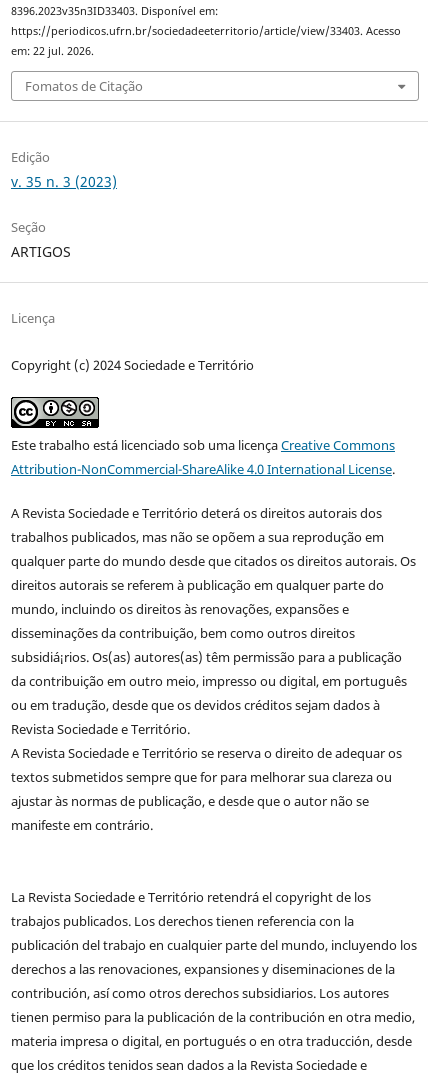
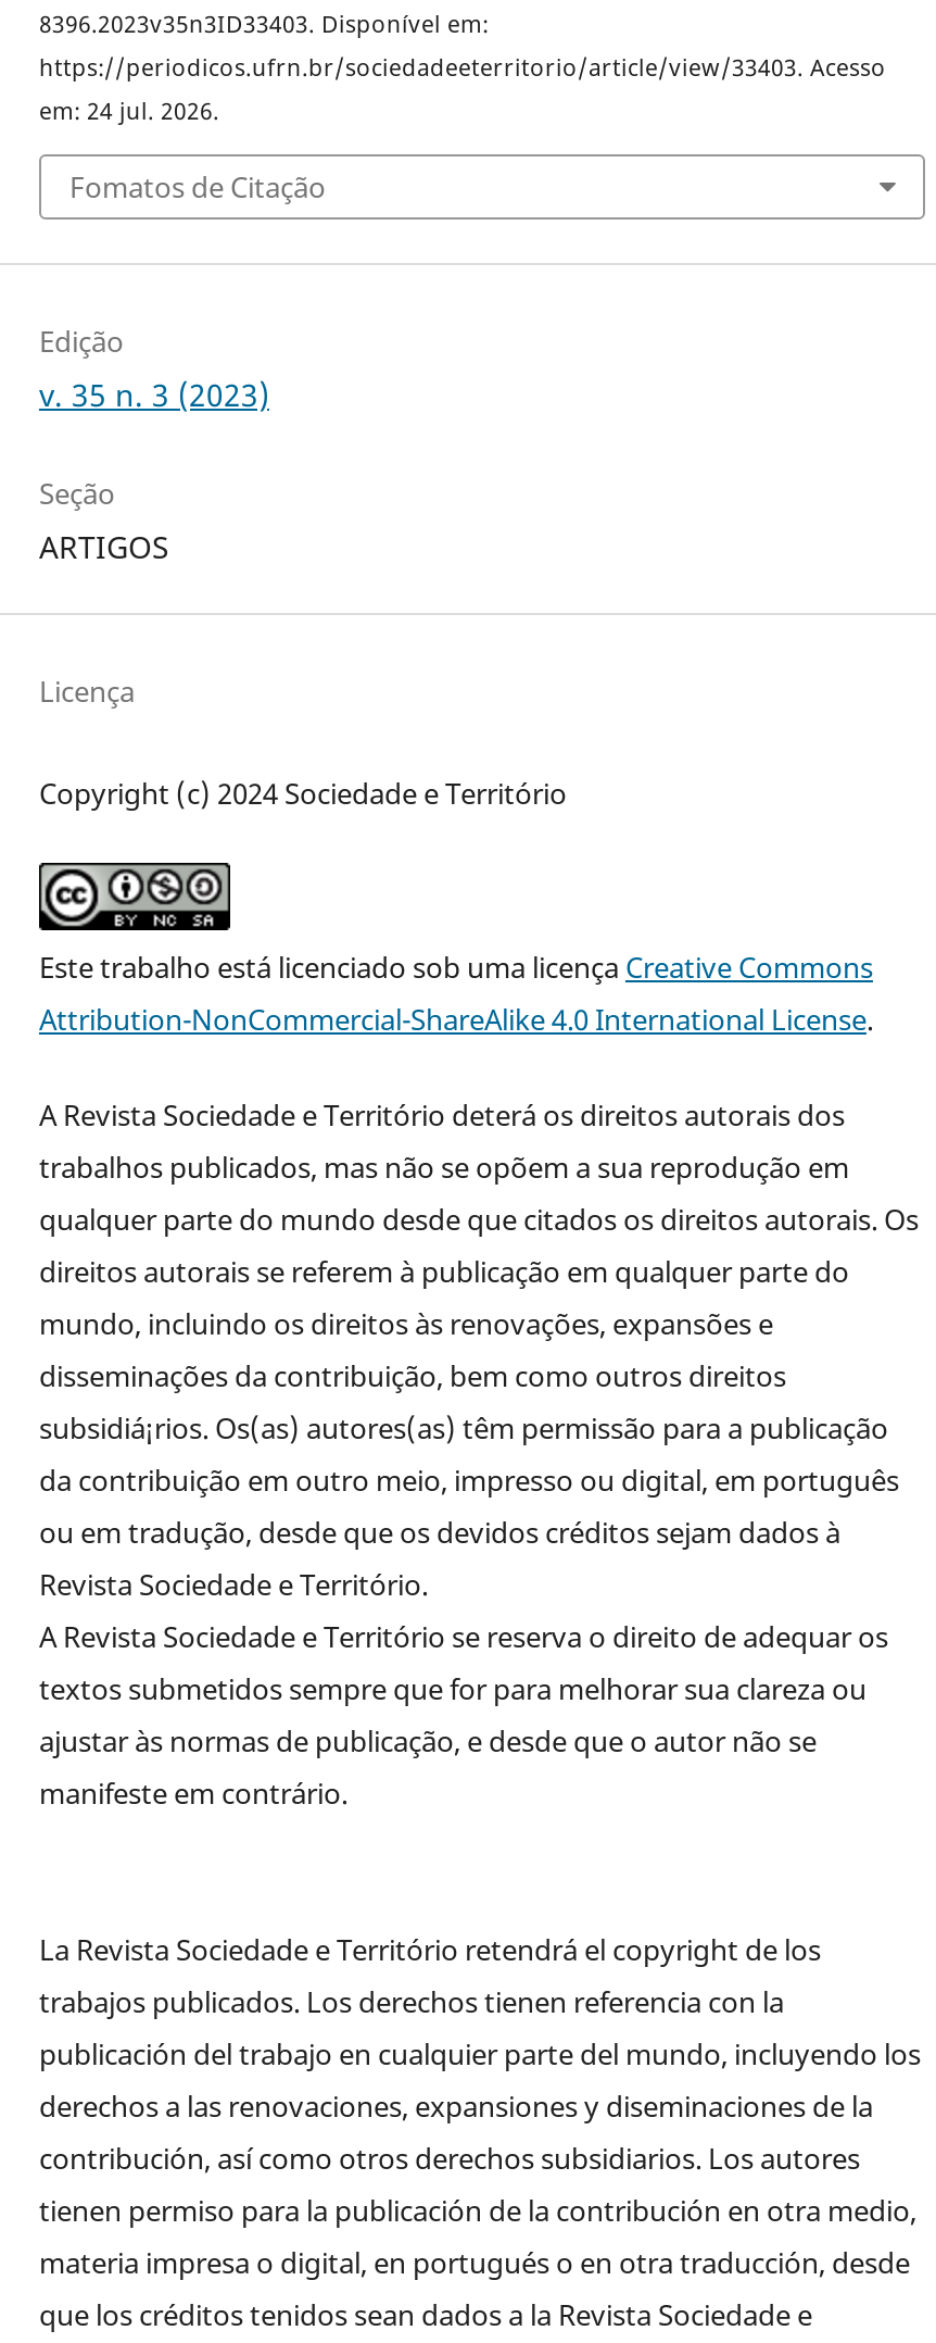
- em: 22 jul. 2026.
+ em: 24 jul. 2026.
